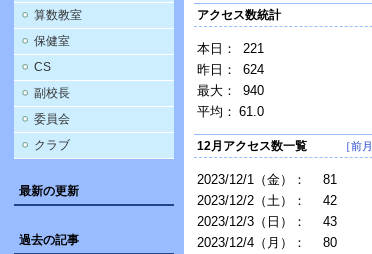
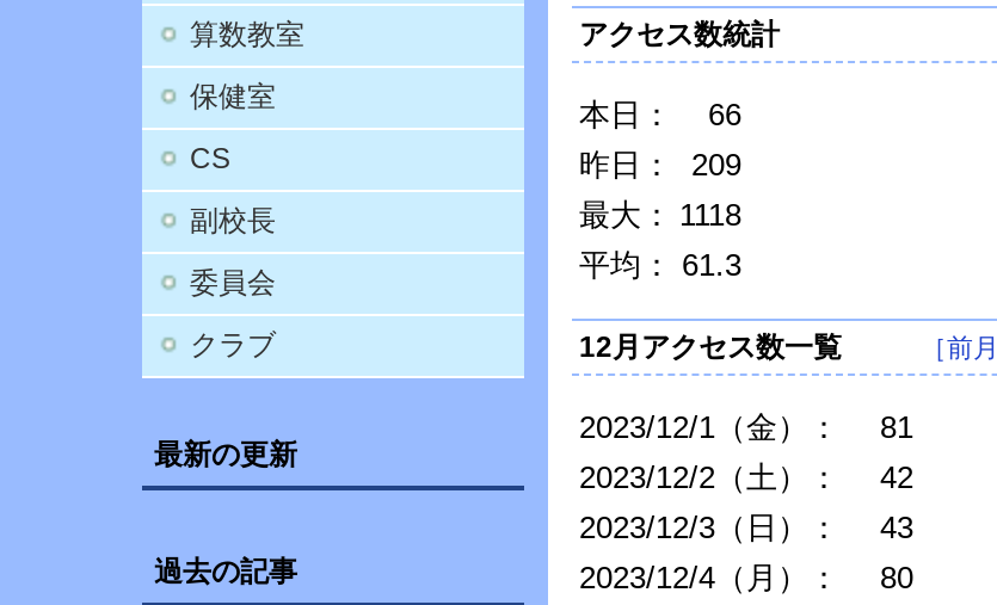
- 本日： 221
- 昨日： 624
- 最大： 940
- 平均： 61.0
+ 本日：
+ 66
+ 昨日： 209
+ 最大： 1118
+ 平均： 61.3
